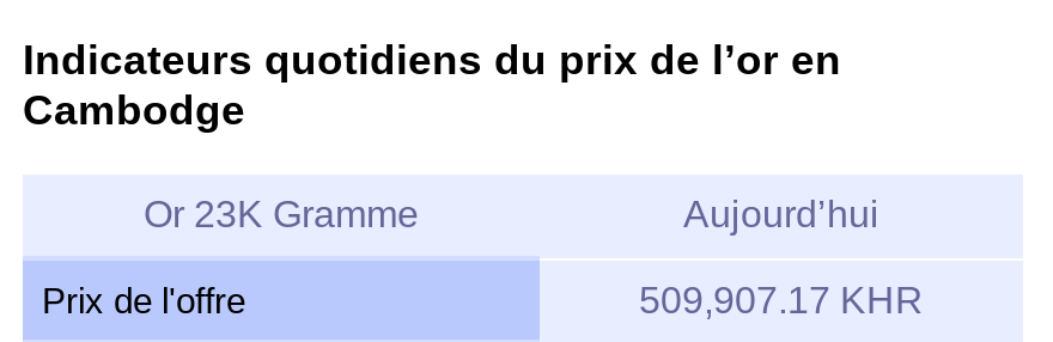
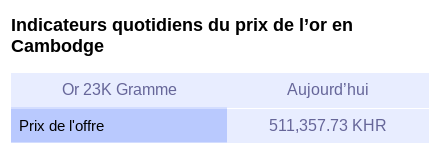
- 509,907.17 KHR
+ 511,357.73 KHR
